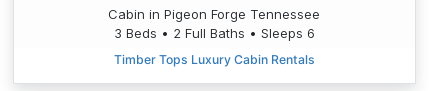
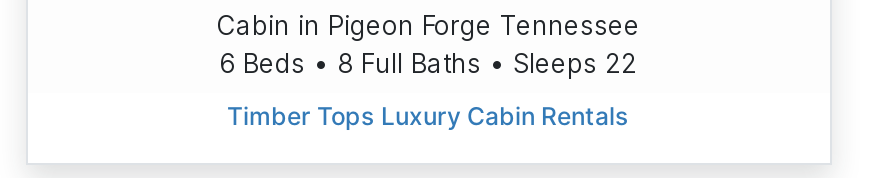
- 3 Beds • 2 Full Baths • Sleeps 6
+ 6 Beds • 8 Full Baths • Sleeps 22
